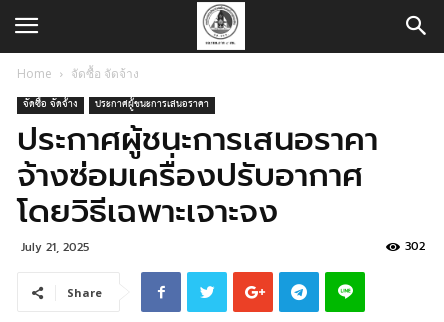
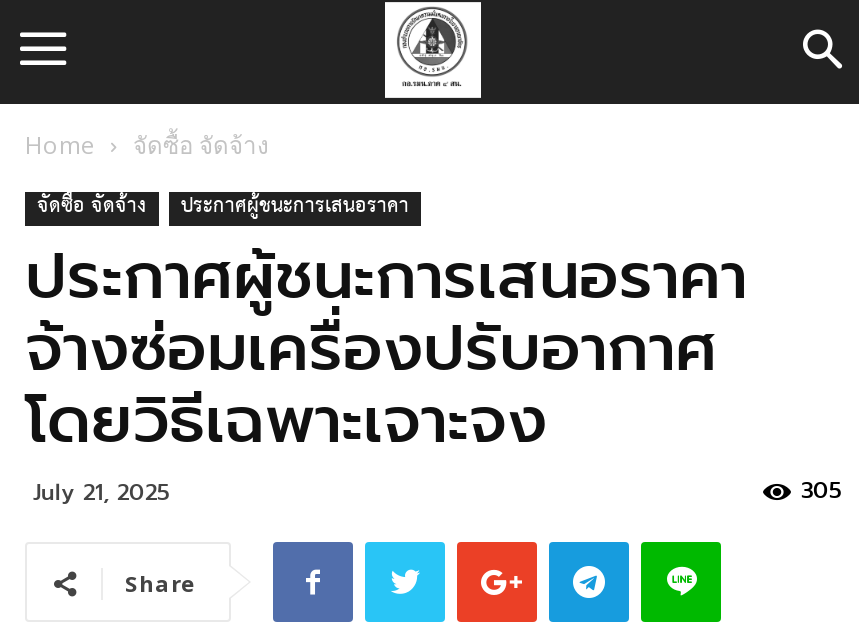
- 302
+ 305
